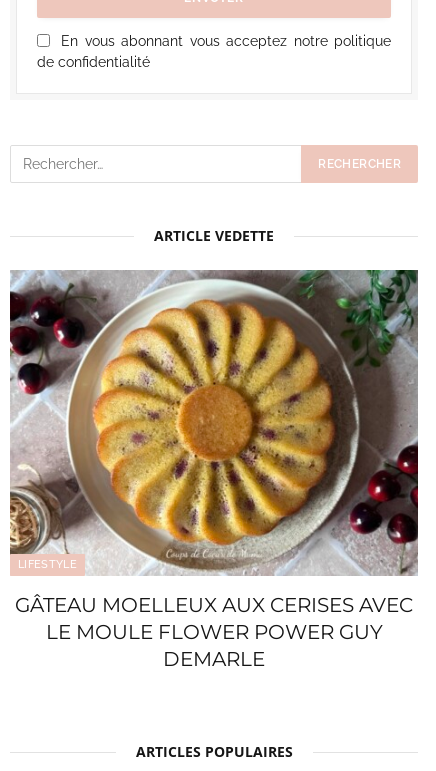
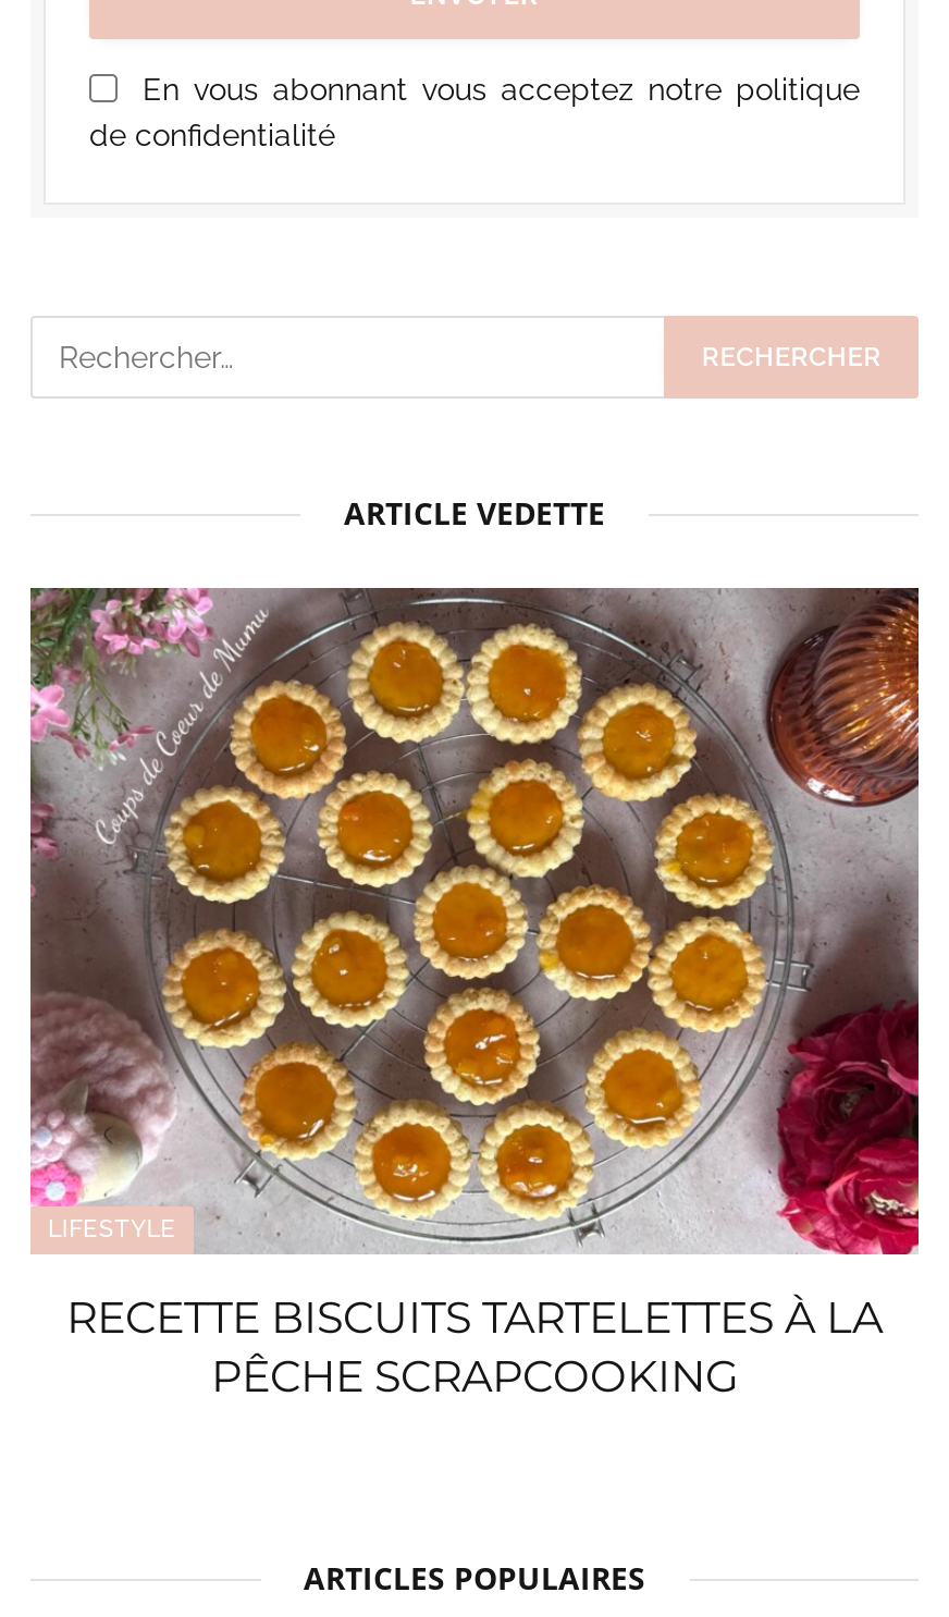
- [image]
- GÂTEAU MOELLEUX AUX CERISES AVEC
- LE MOULE FLOWER POWER GUY
- DEMARLE
+ [image]
+ RECETTE BISCUITS TARTELETTES À LA
+ PÊCHE SCRAPCOOKING
